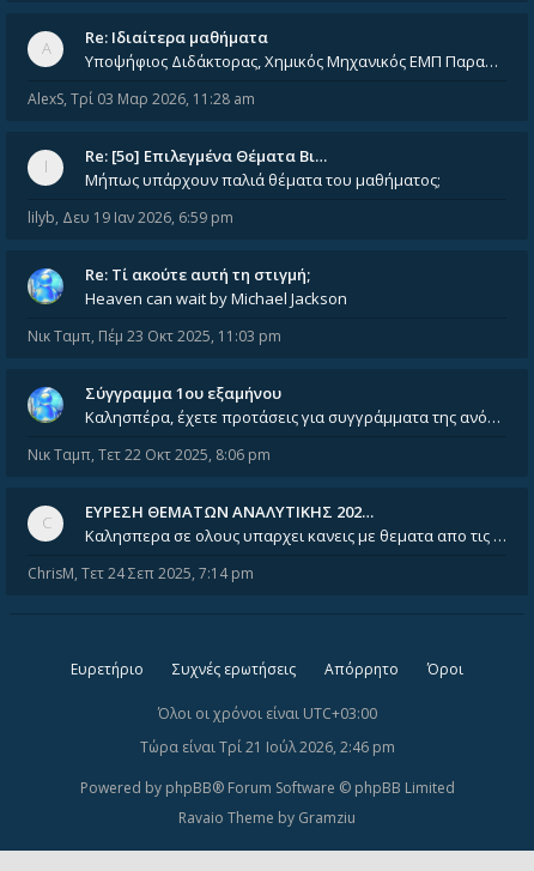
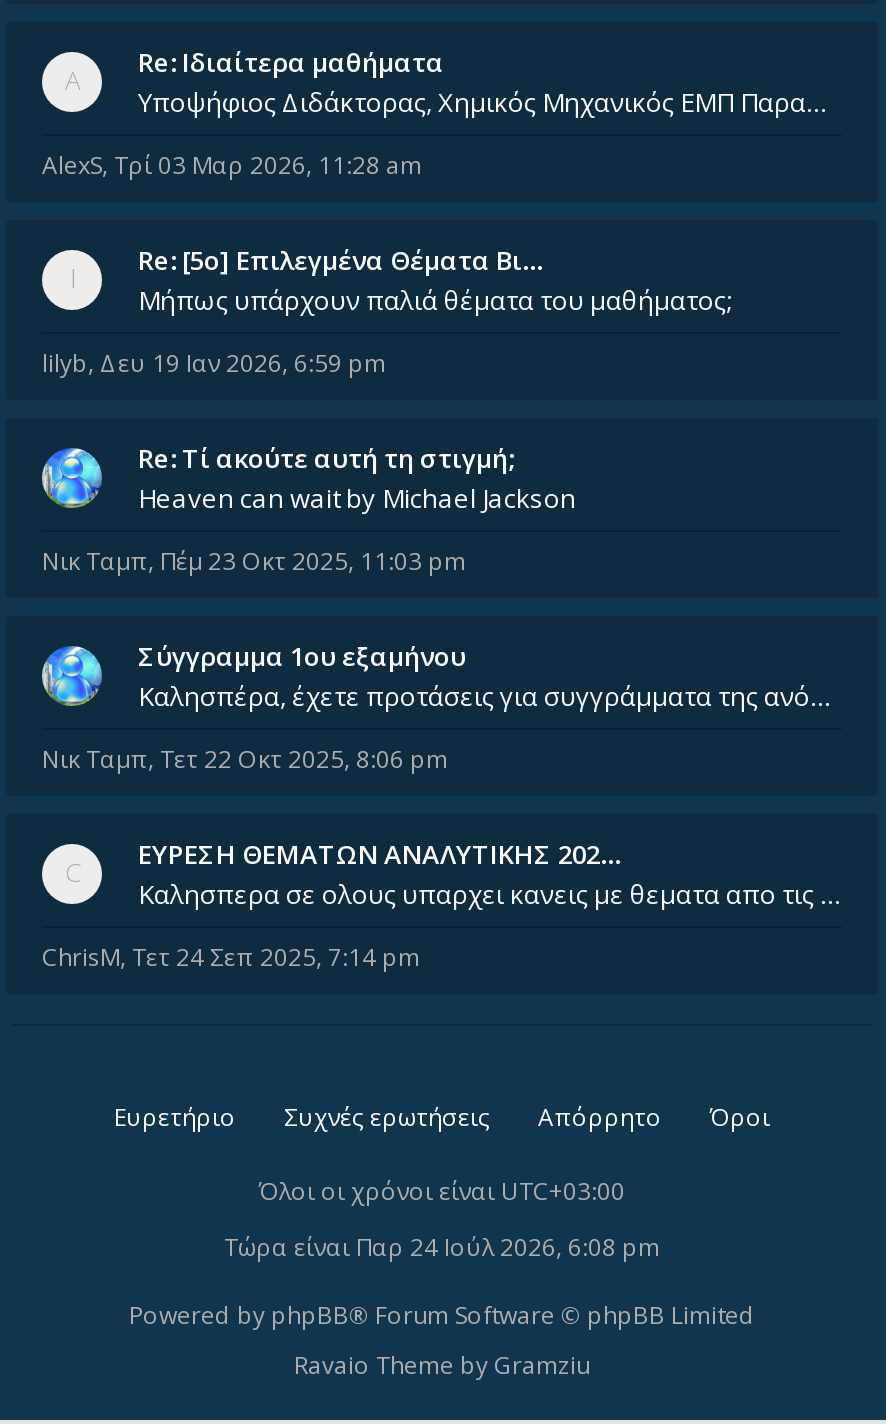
- Τώρα είναι Τρί 21 Ιούλ 2026, 2:46 pm
+ Τώρα είναι Παρ 24 Ιούλ 2026, 6:08 pm
